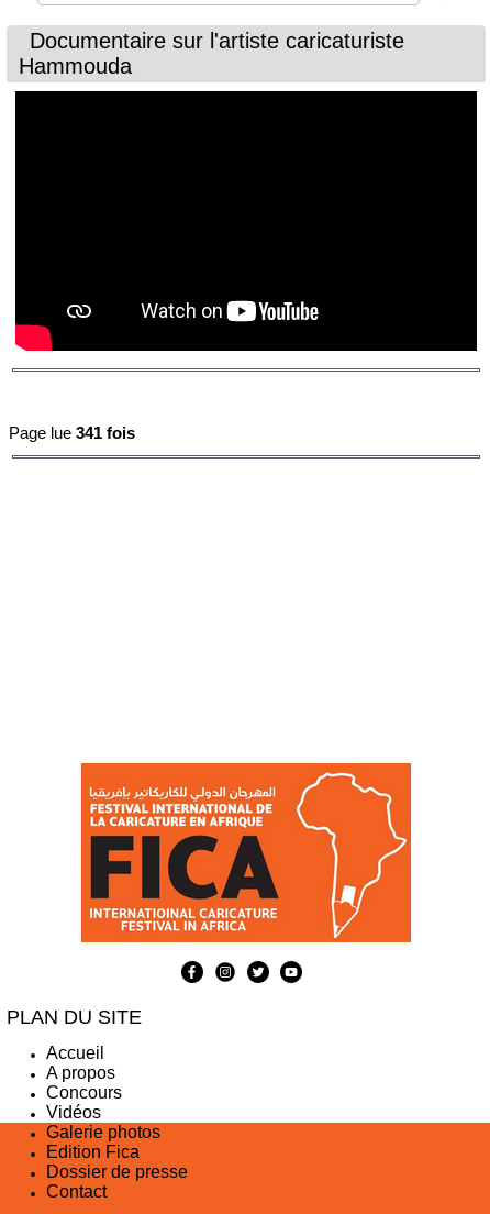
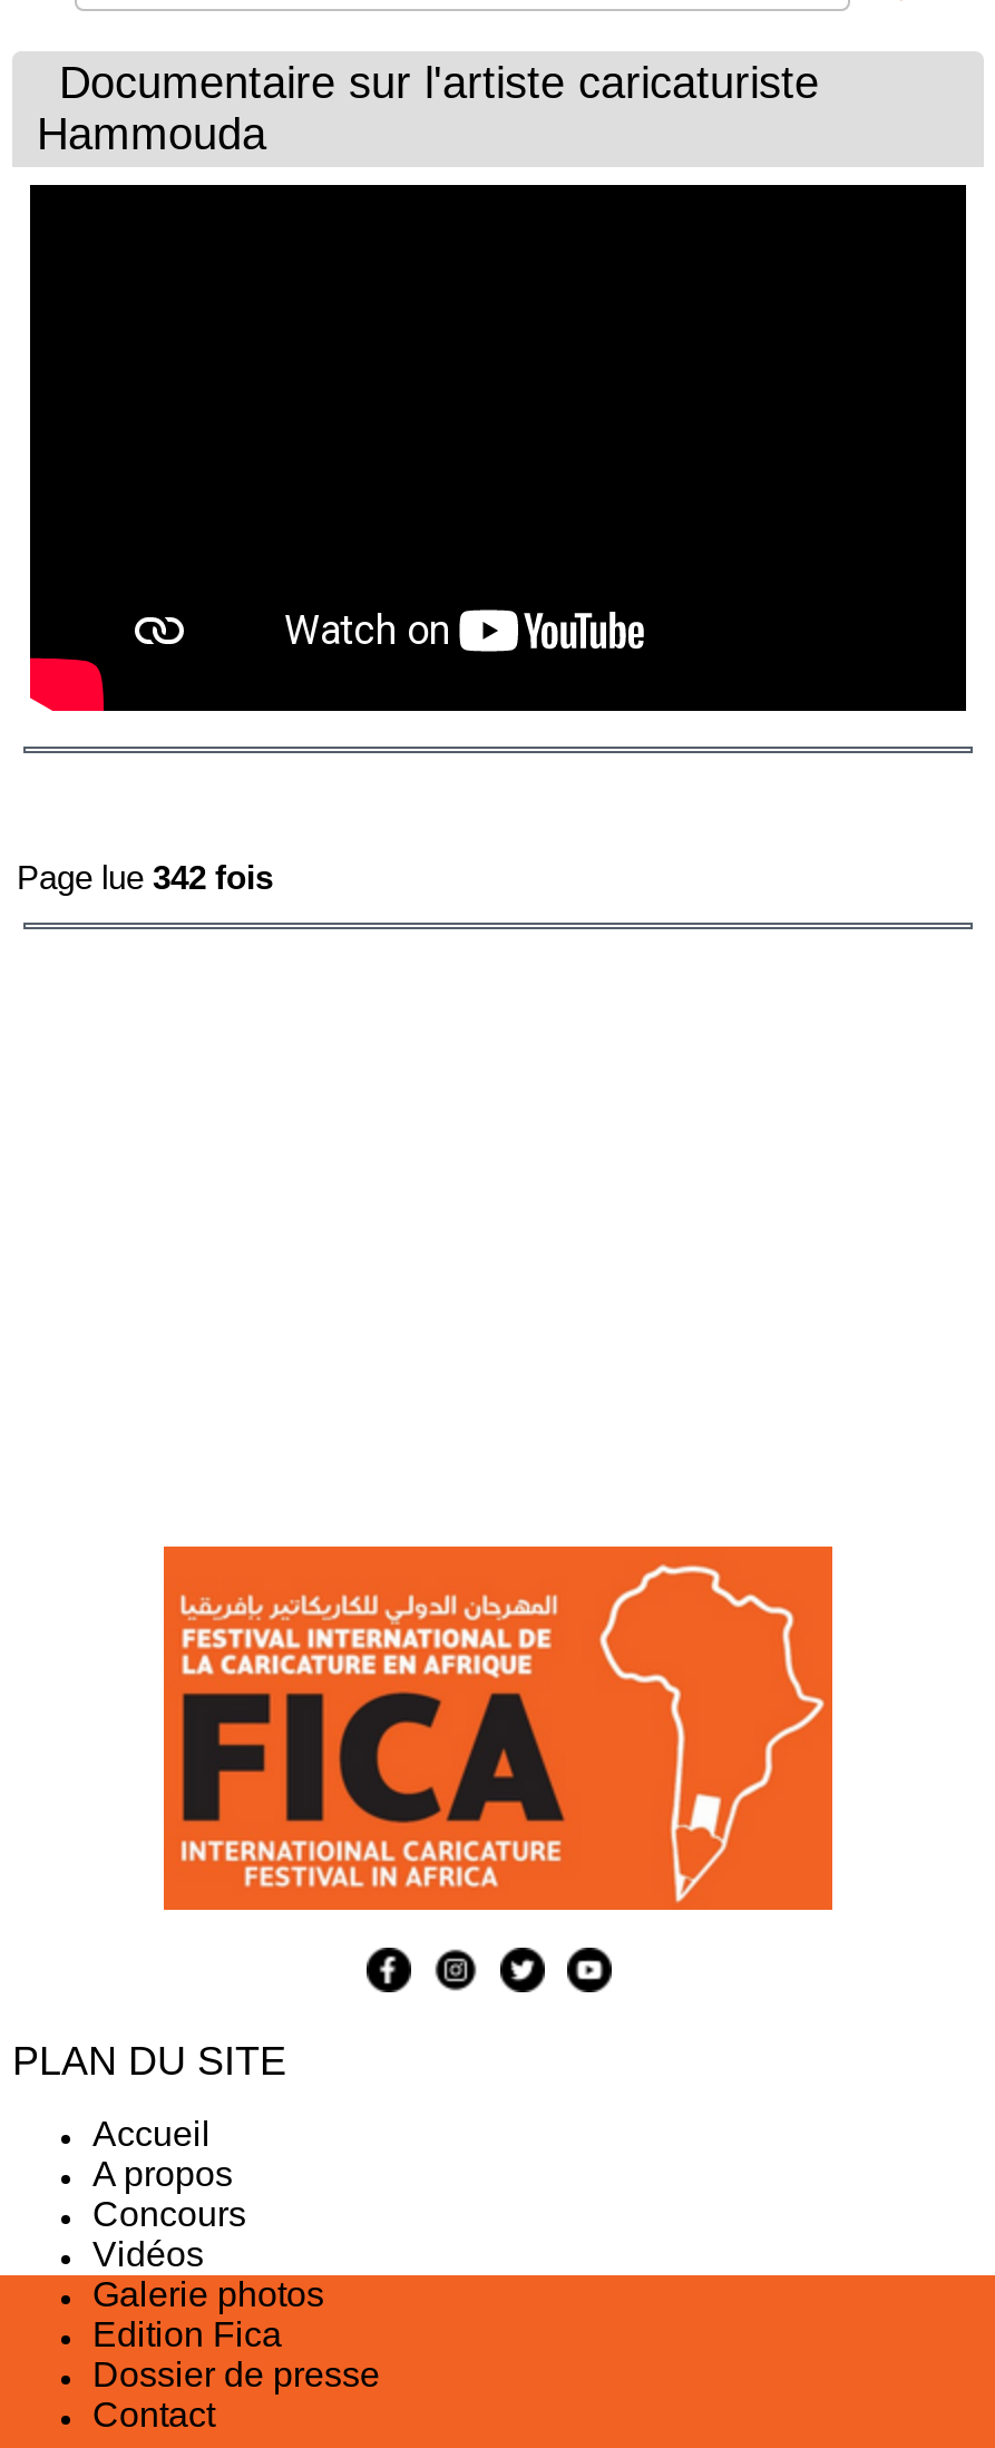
- Page lue 341 fois
+ Page lue 342 fois
